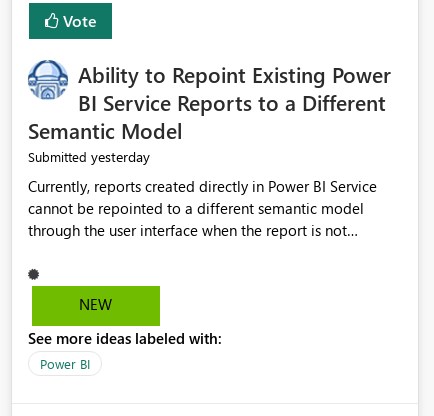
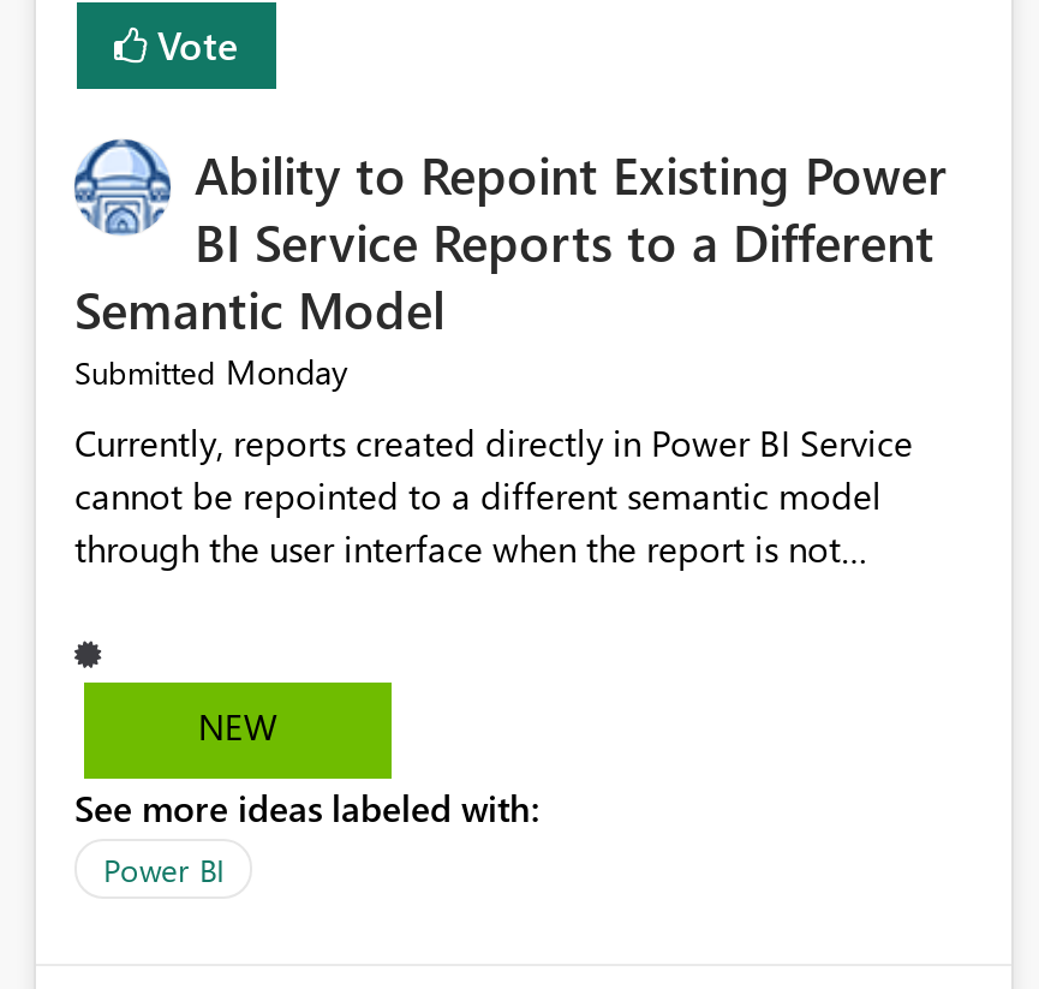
- Submitted yesterday
+ Submitted Monday
